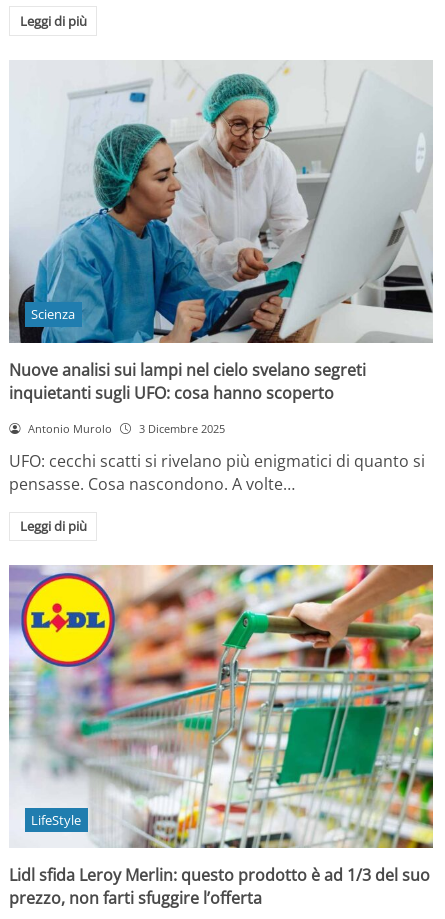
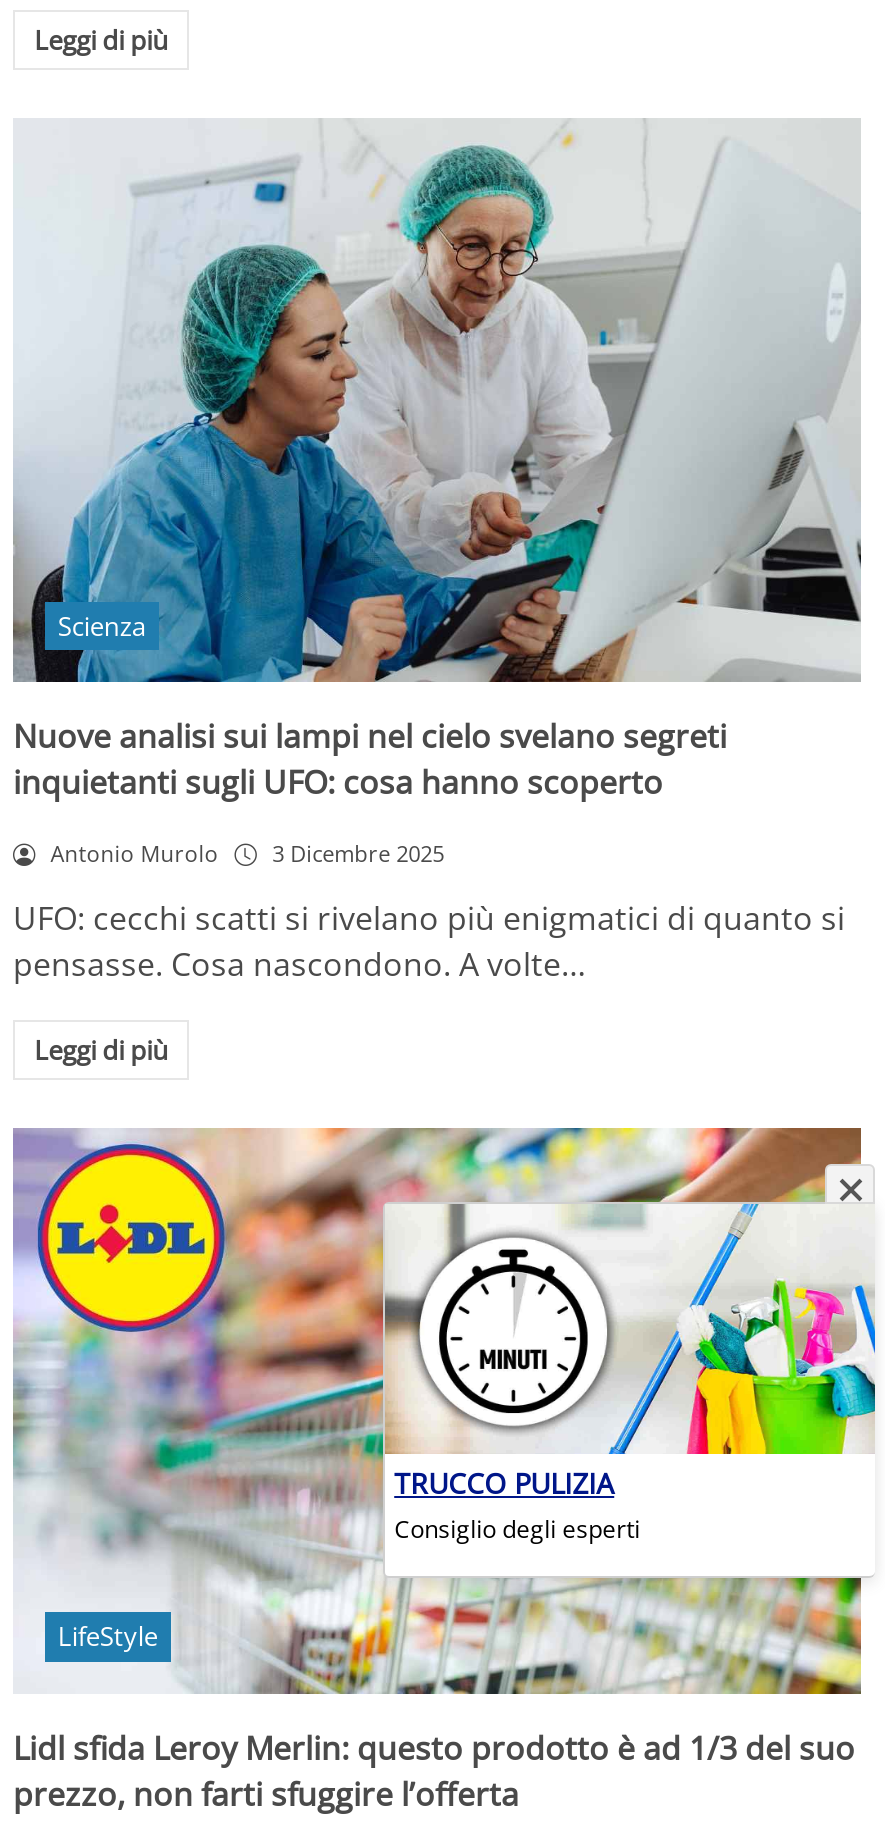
+ TRUCCO PULIZIA
+ Consiglio degli esperti

- [image]
+ [image]
